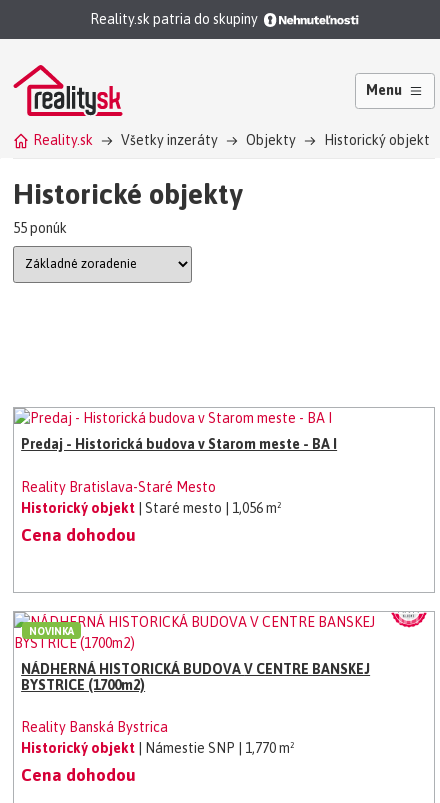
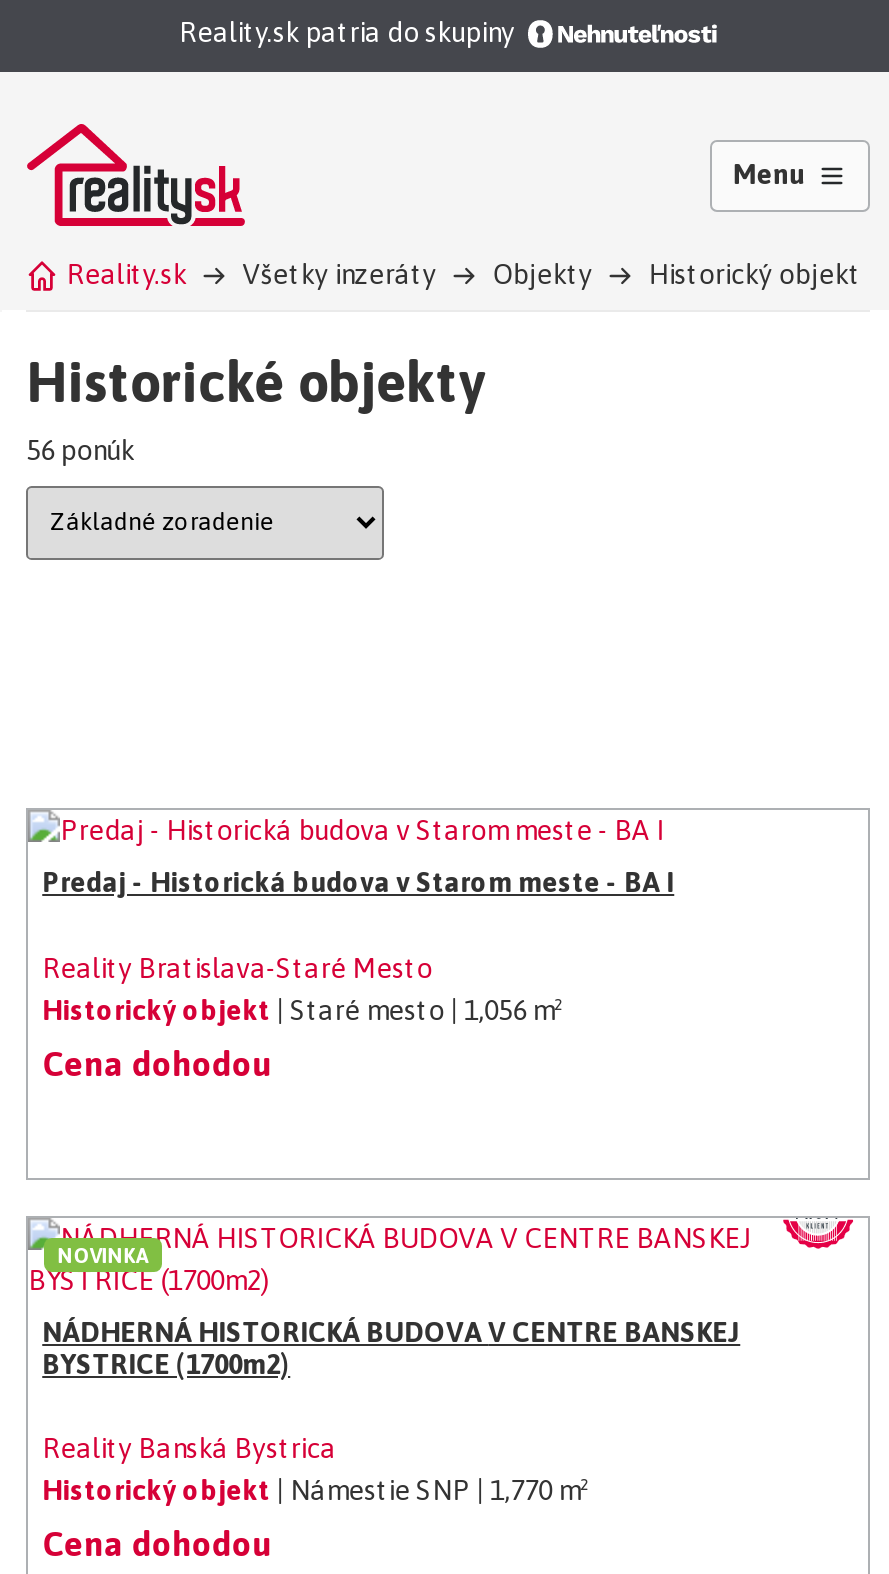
- 55 ponúk
+ 56 ponúk
